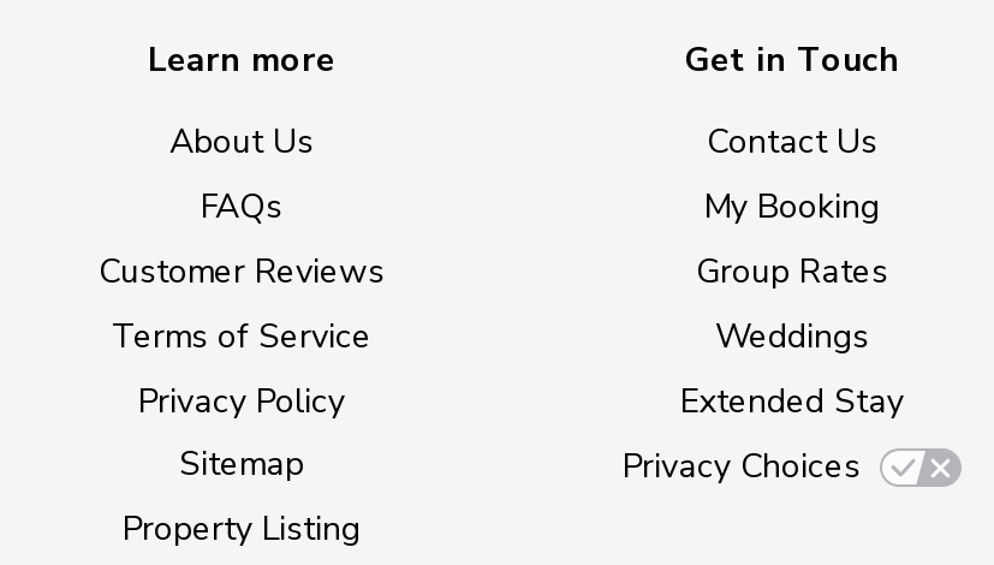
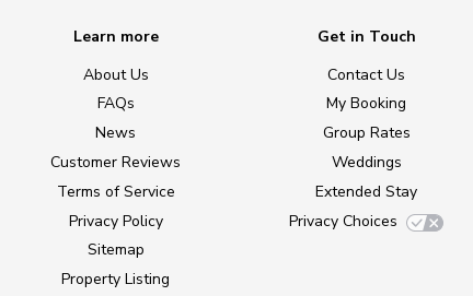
+ News
